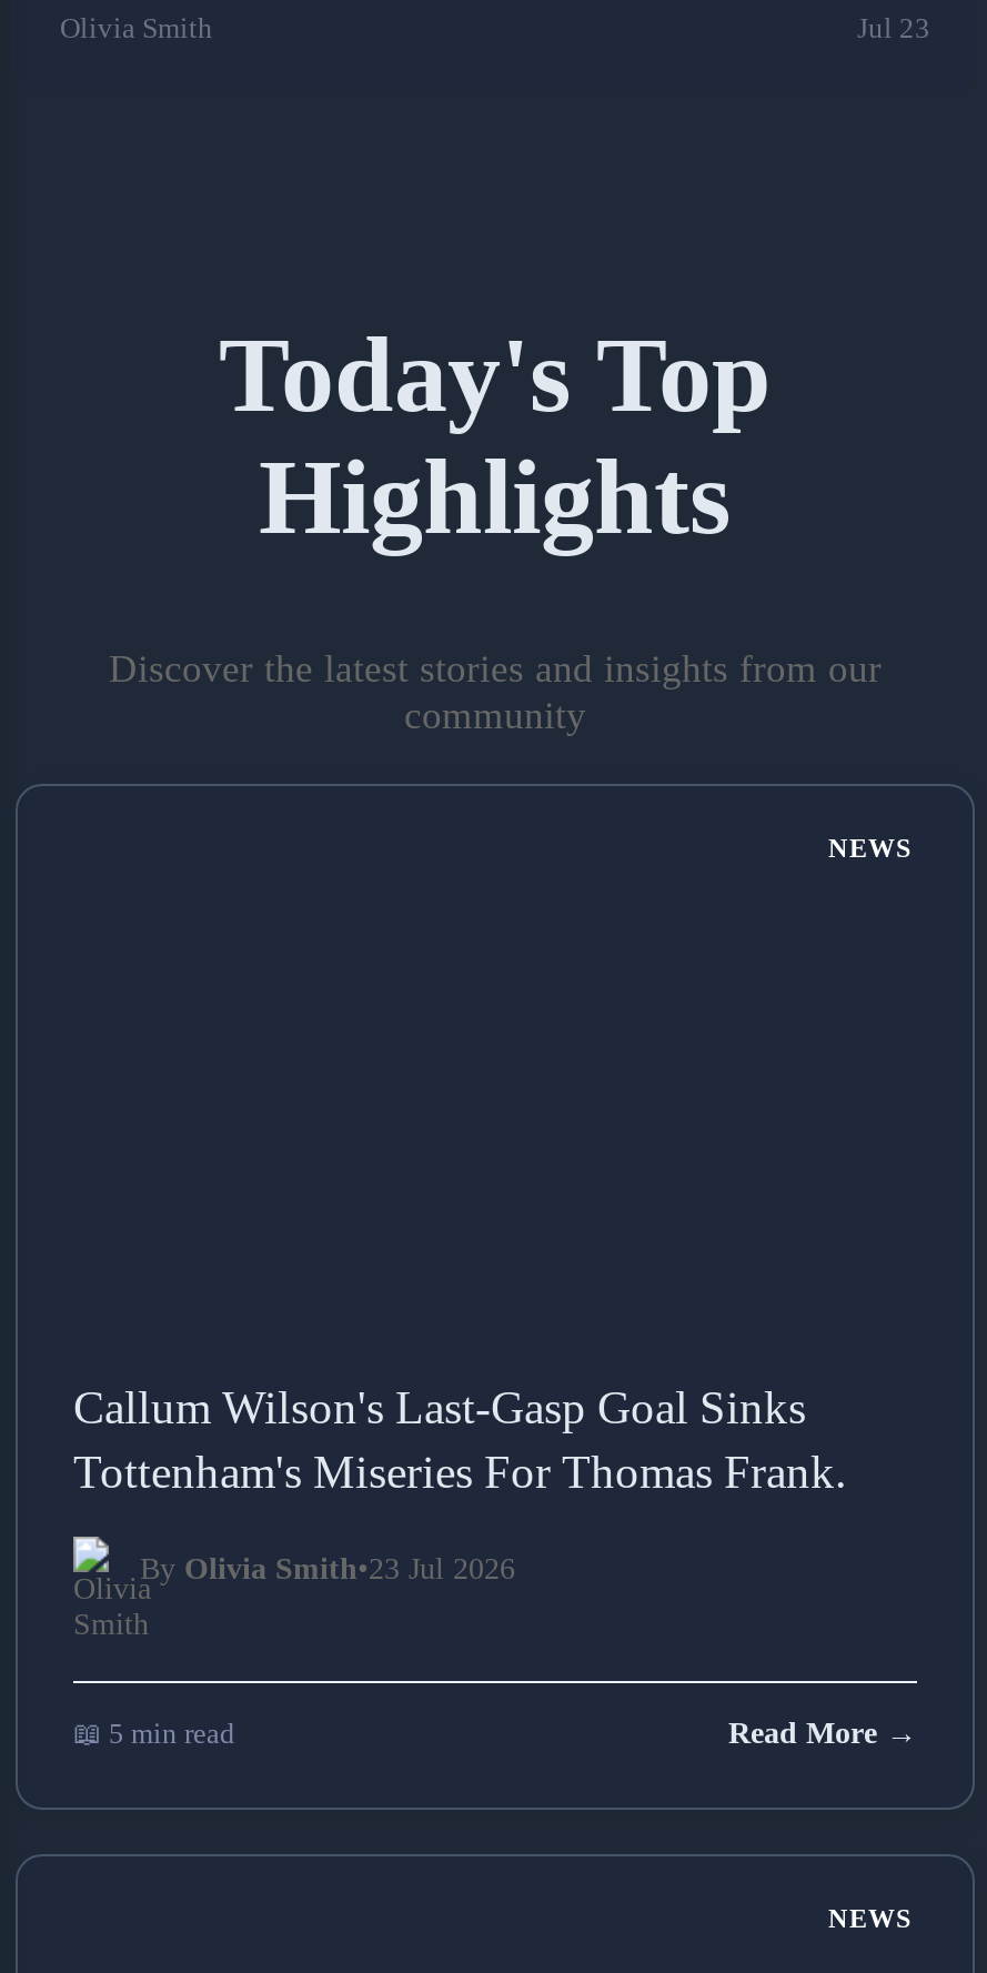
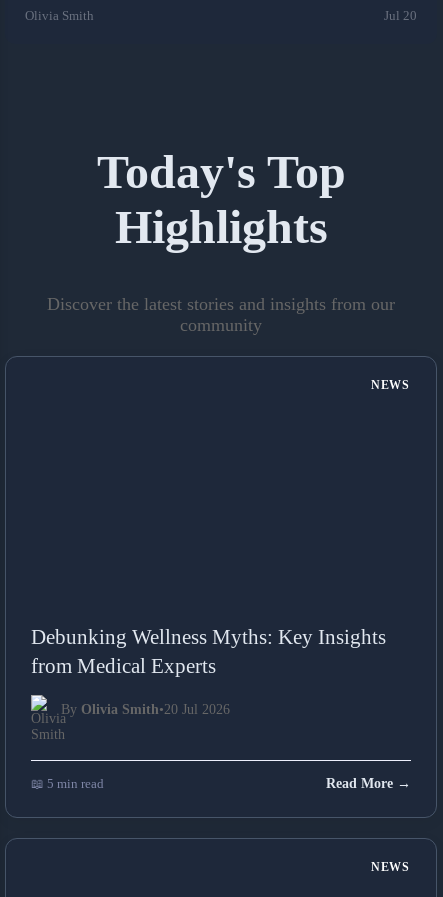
- Jul 23
+ Jul 20

- Callum Wilson's Last-Gasp Goal Sinks
- Tottenham's Miseries For Thomas Frank.
+ Debunking Wellness Myths: Key Insights
+ from Medical Experts

- By Olivia Smith•23 Jul 2026
+ By Olivia Smith•20 Jul 2026
